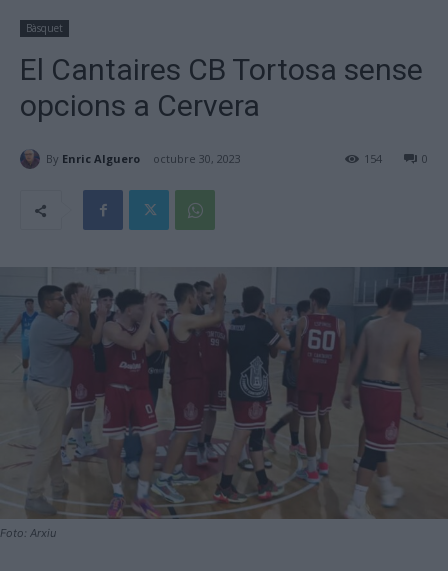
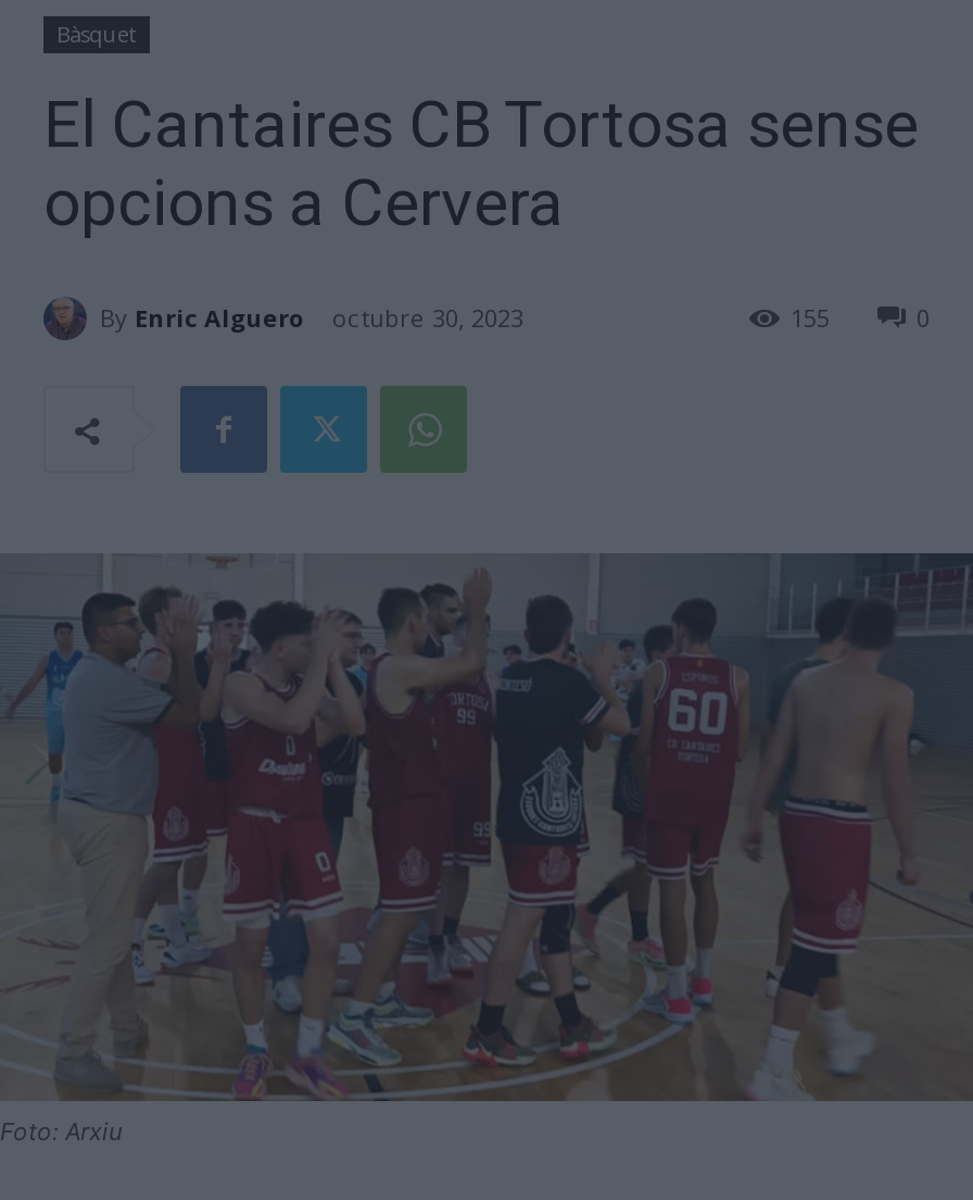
- 154
+ 155
